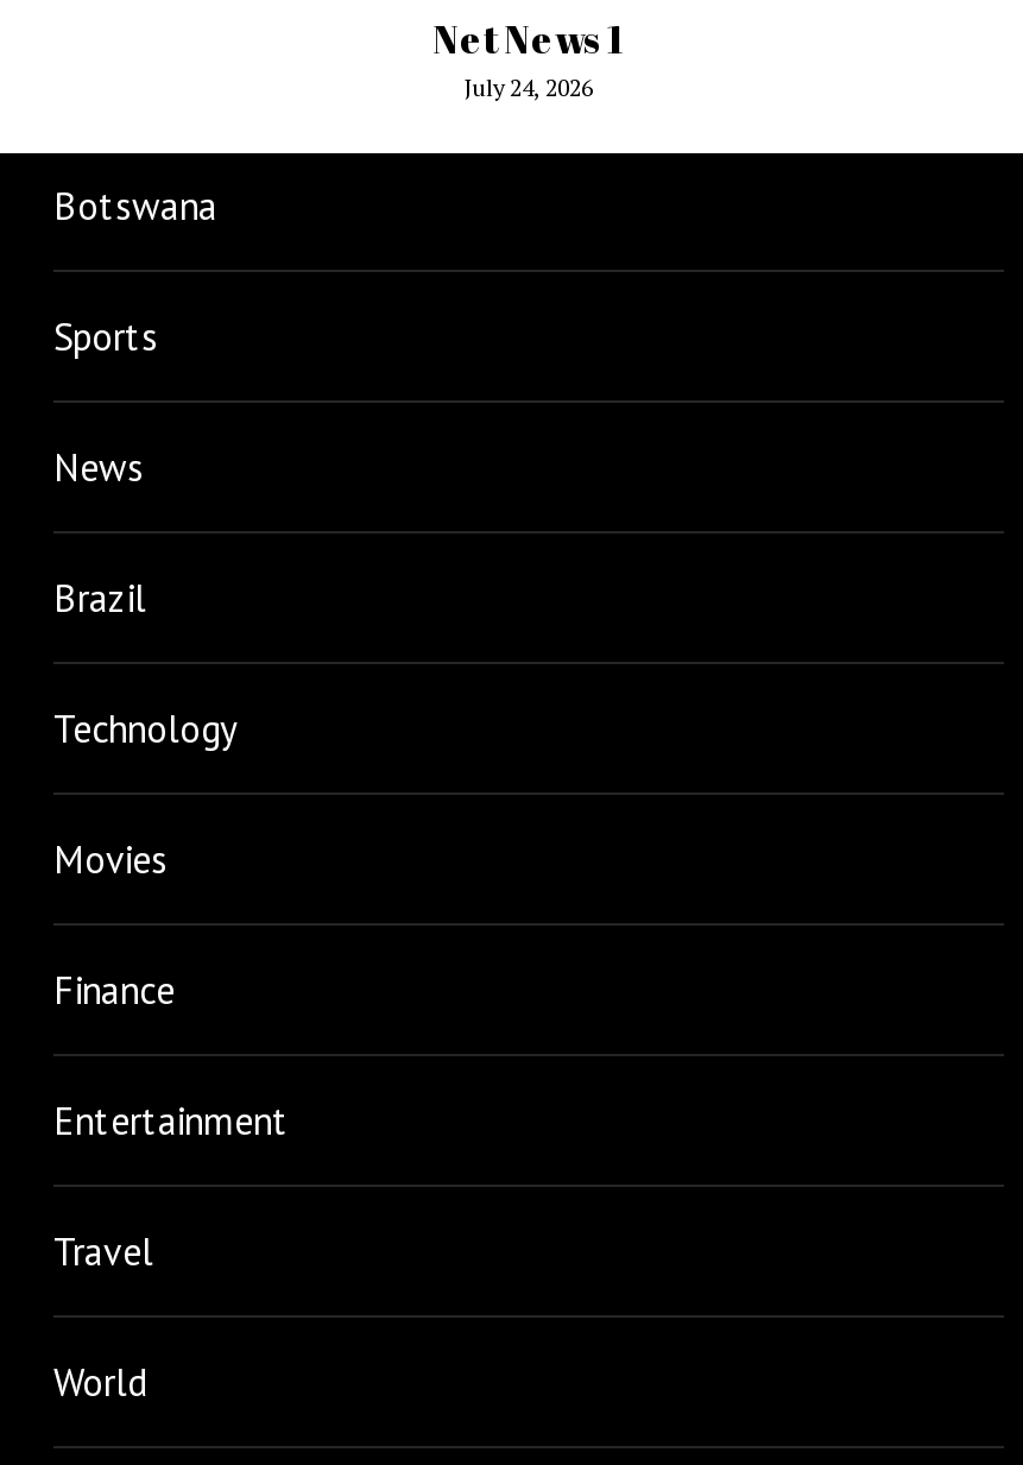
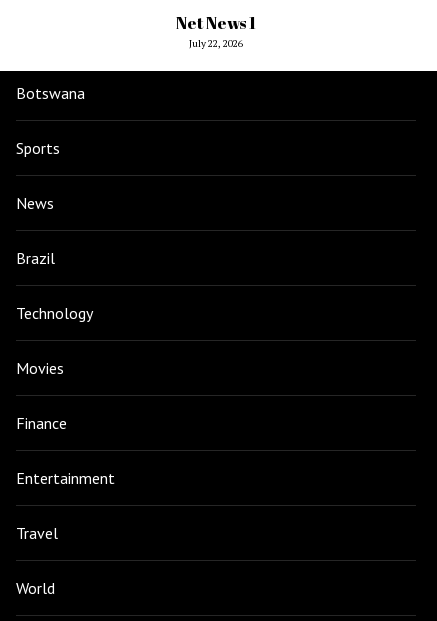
- July 24, 2026
+ July 22, 2026
